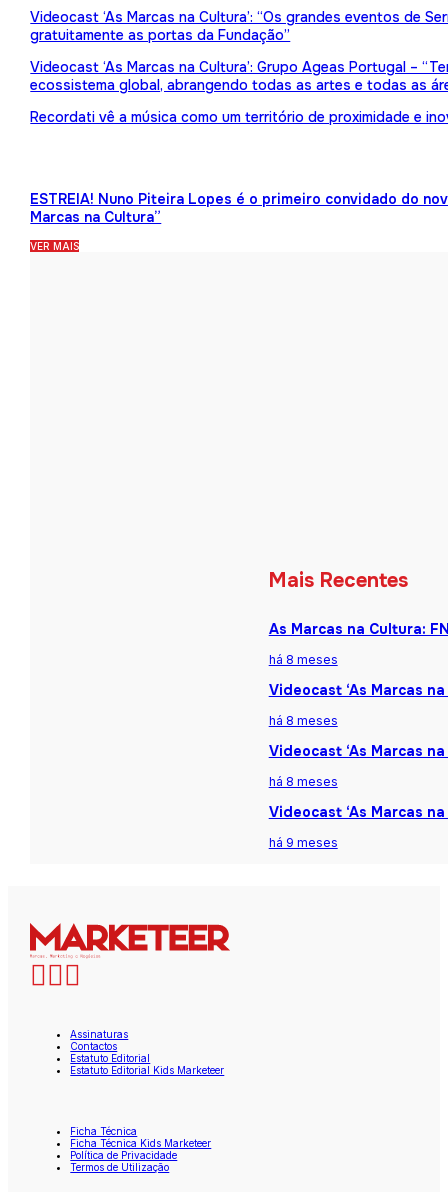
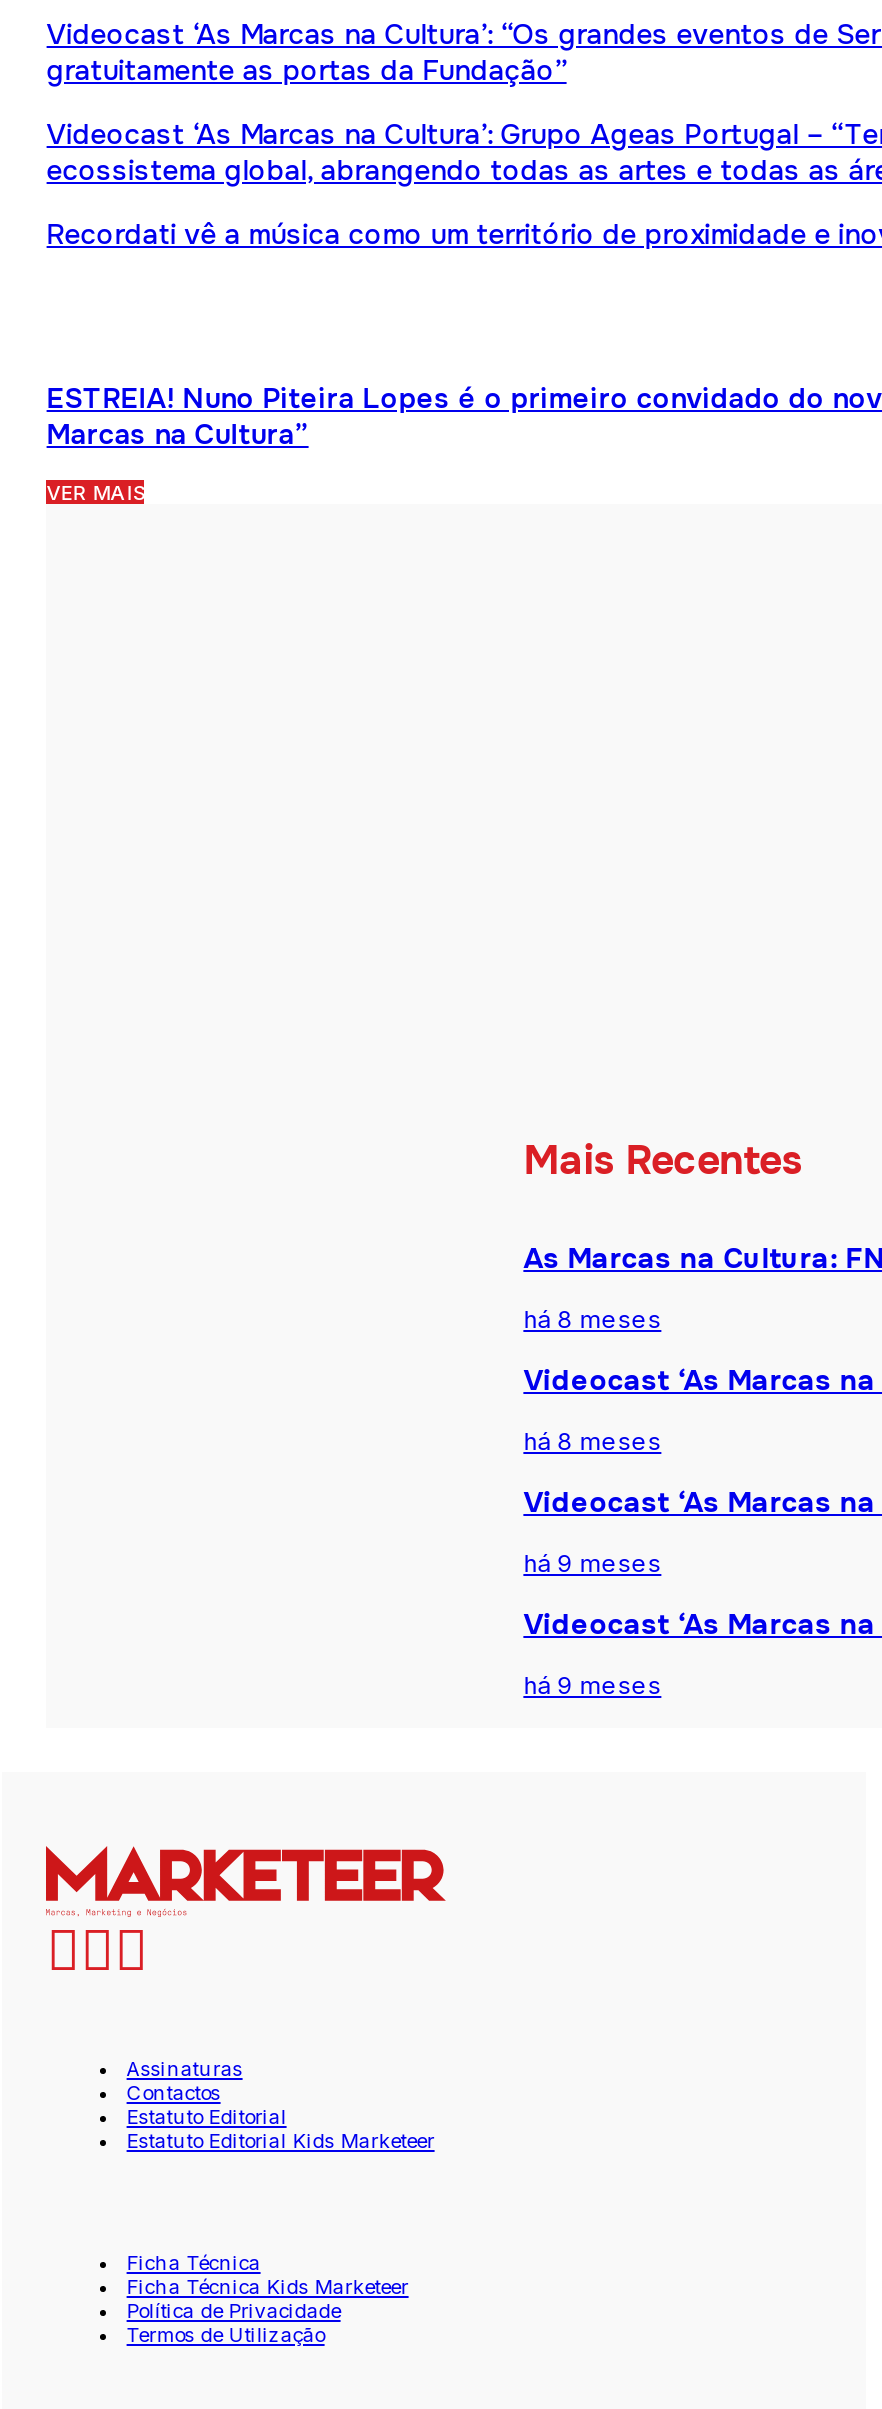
- há 8 meses
+ há 9 meses
